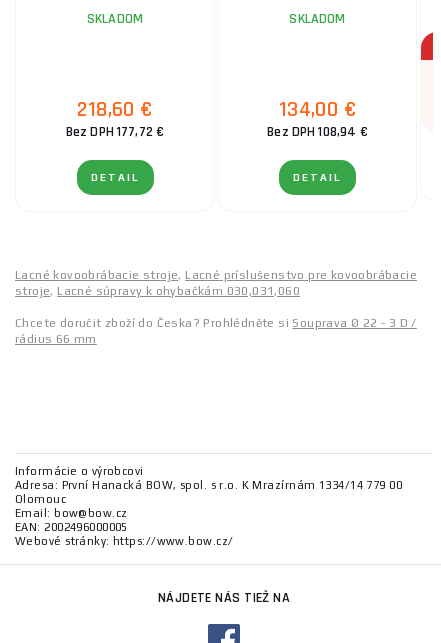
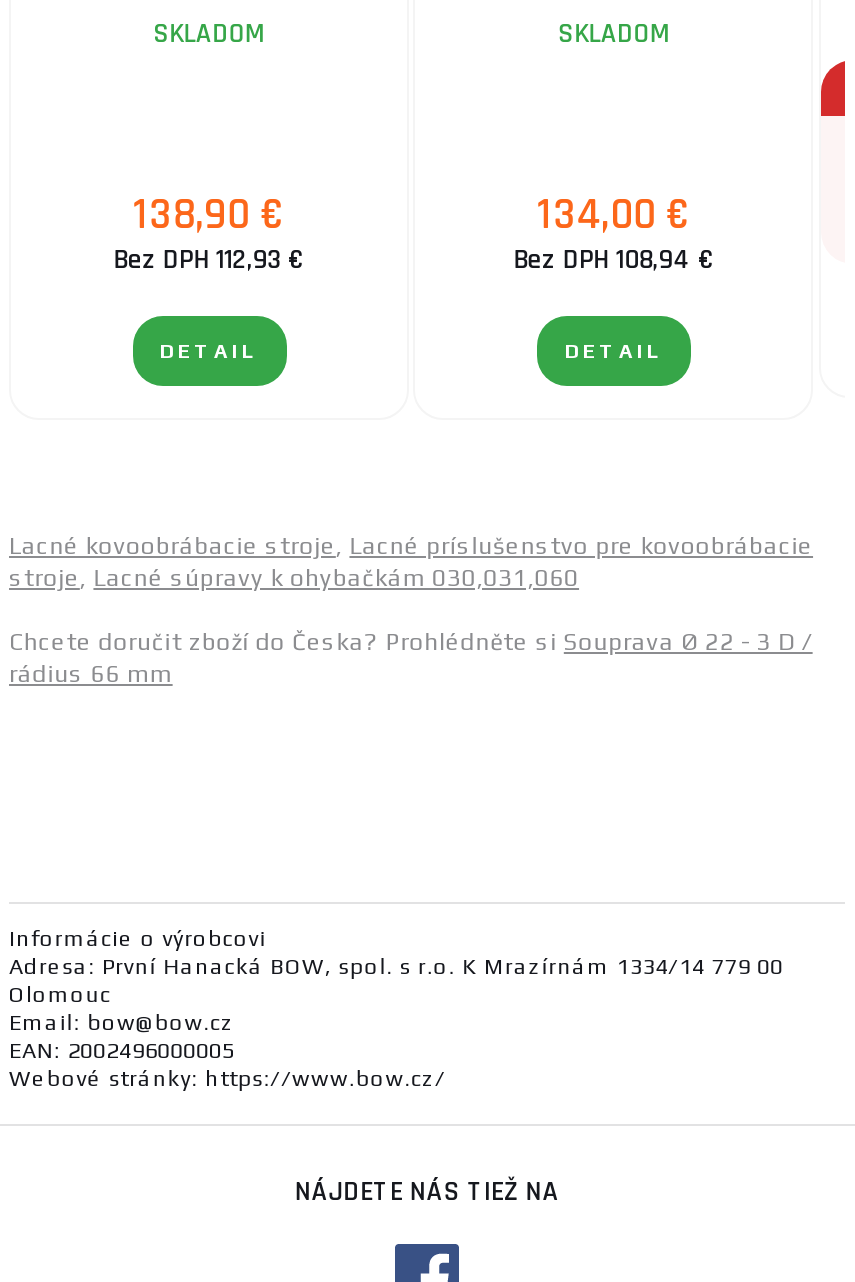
- 218,60 €
+ 138,90 €

- Bez DPH 177,72 €
+ Bez DPH 112,93 €
